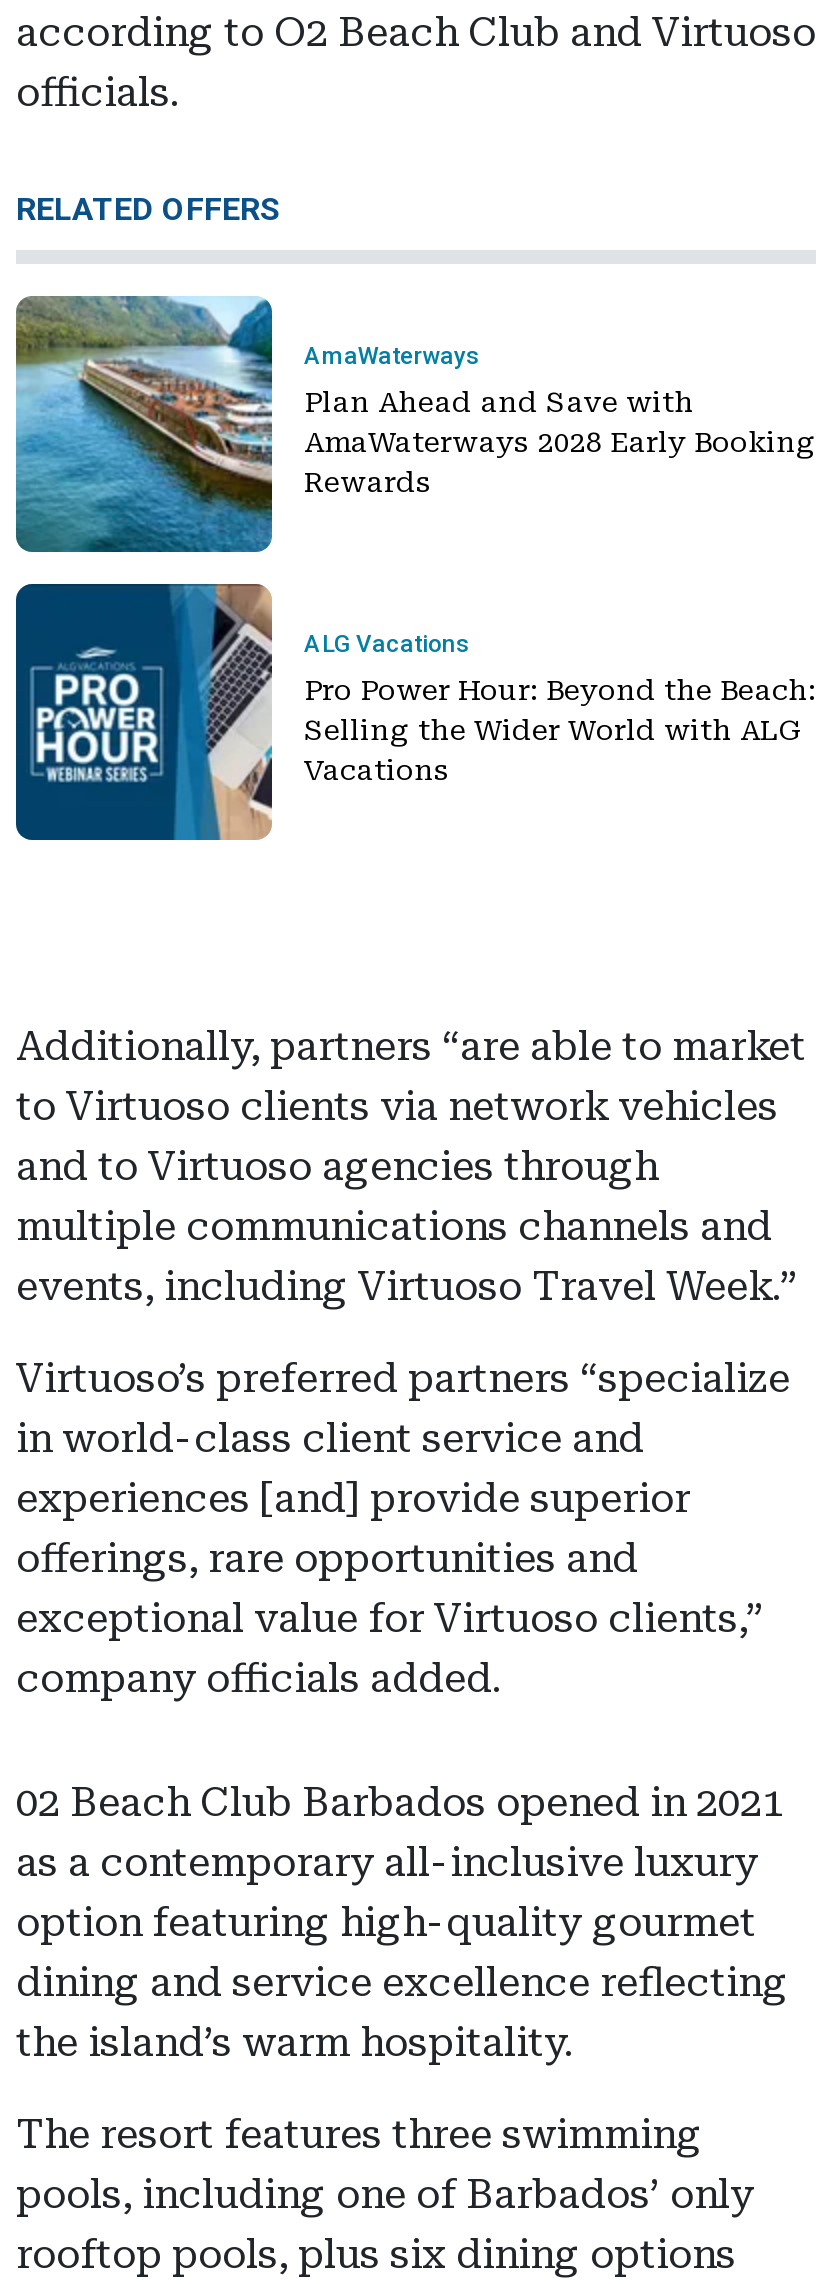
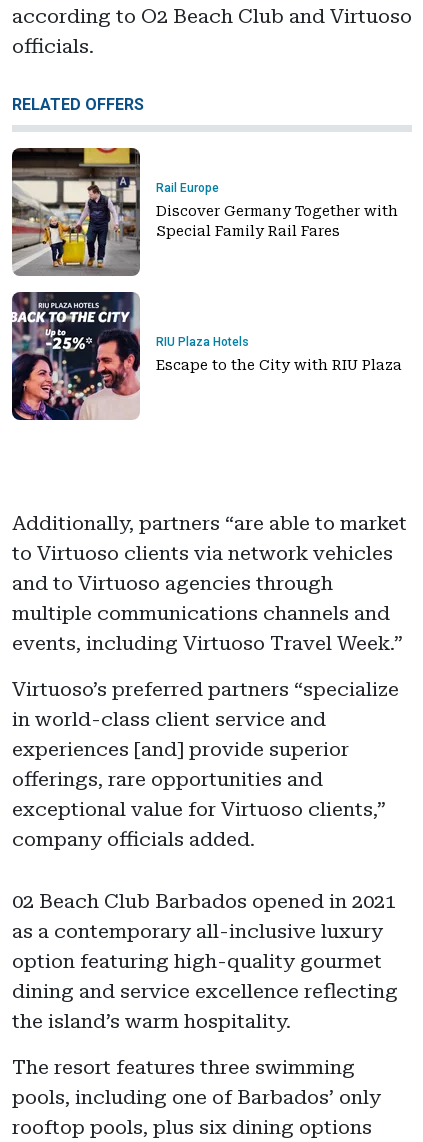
- [image]
- AmaWaterways
+ [image]
+ Rail Europe

- Plan Ahead and Save with
- AmaWaterways 2028 Early Booking
- Rewards
+ Discover Germany Together with
+ Special Family Rail Fares

- [image]
- ALG Vacations
+ [image]
+ RIU Plaza Hotels

- Pro Power Hour: Beyond the Beach:
- Selling the Wider World with ALG
- Vacations
+ Escape to the City with RIU Plaza
